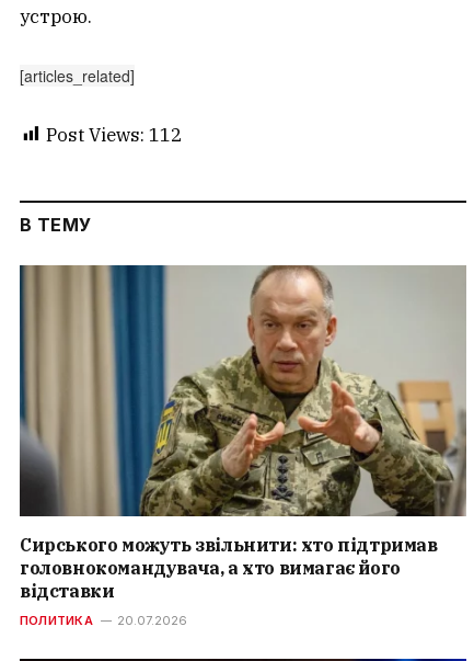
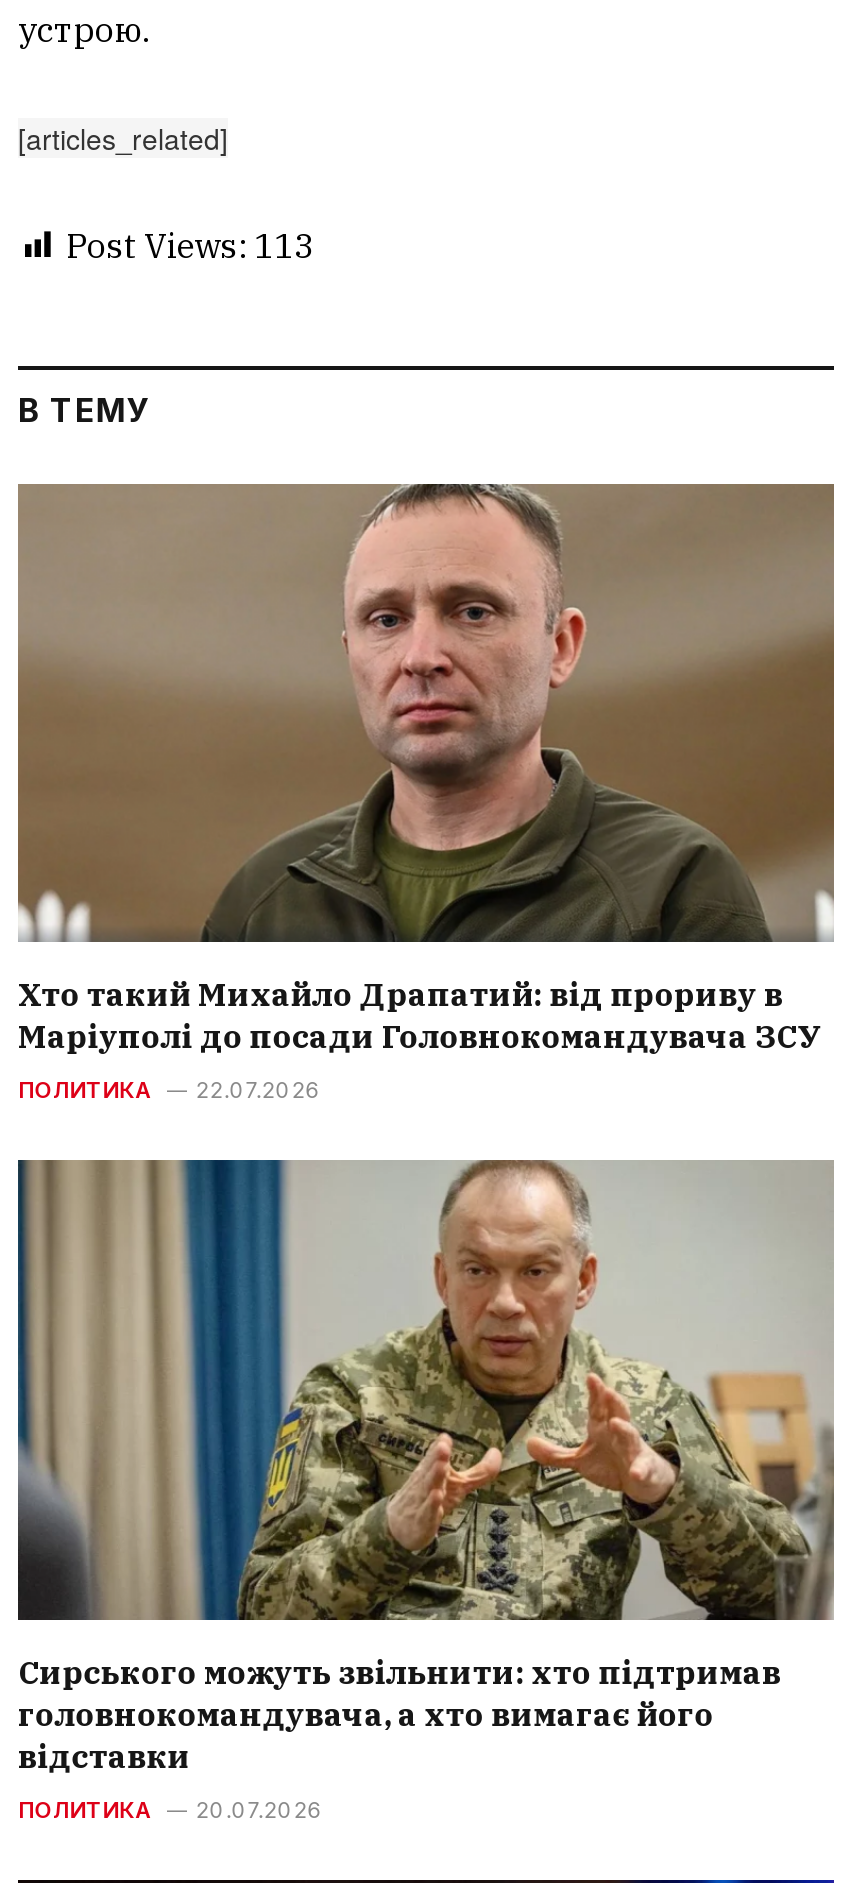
- Post Views: 112
+ Post Views: 113

+ [image]
+ Хто такий Михайло Драпатий: від прориву в
+ Маріуполі до посади Головнокомандувача ЗСУ
+ ПОЛИТИКА
+ 22.07.2026
